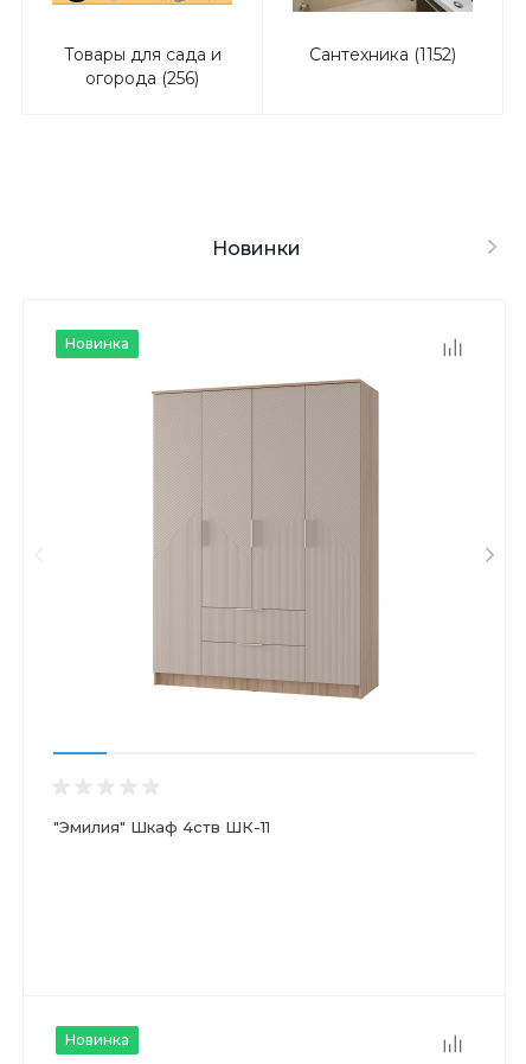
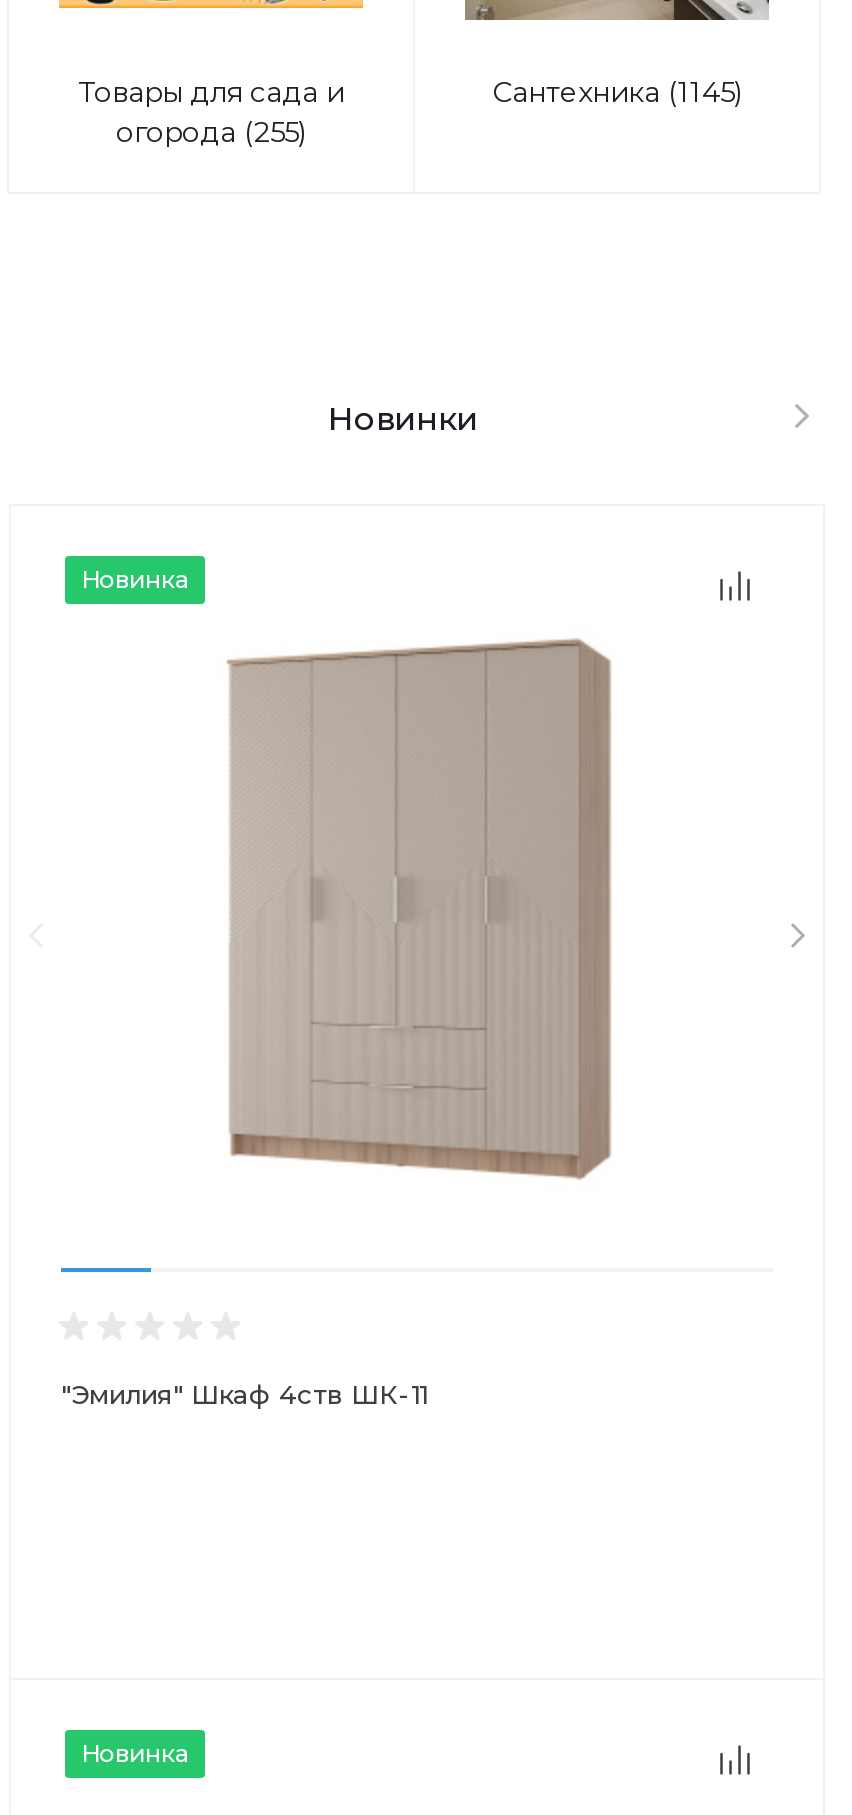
- Сантехника (1152)
+ Сантехника (1145)

- огорода (256)
+ огорода (255)
